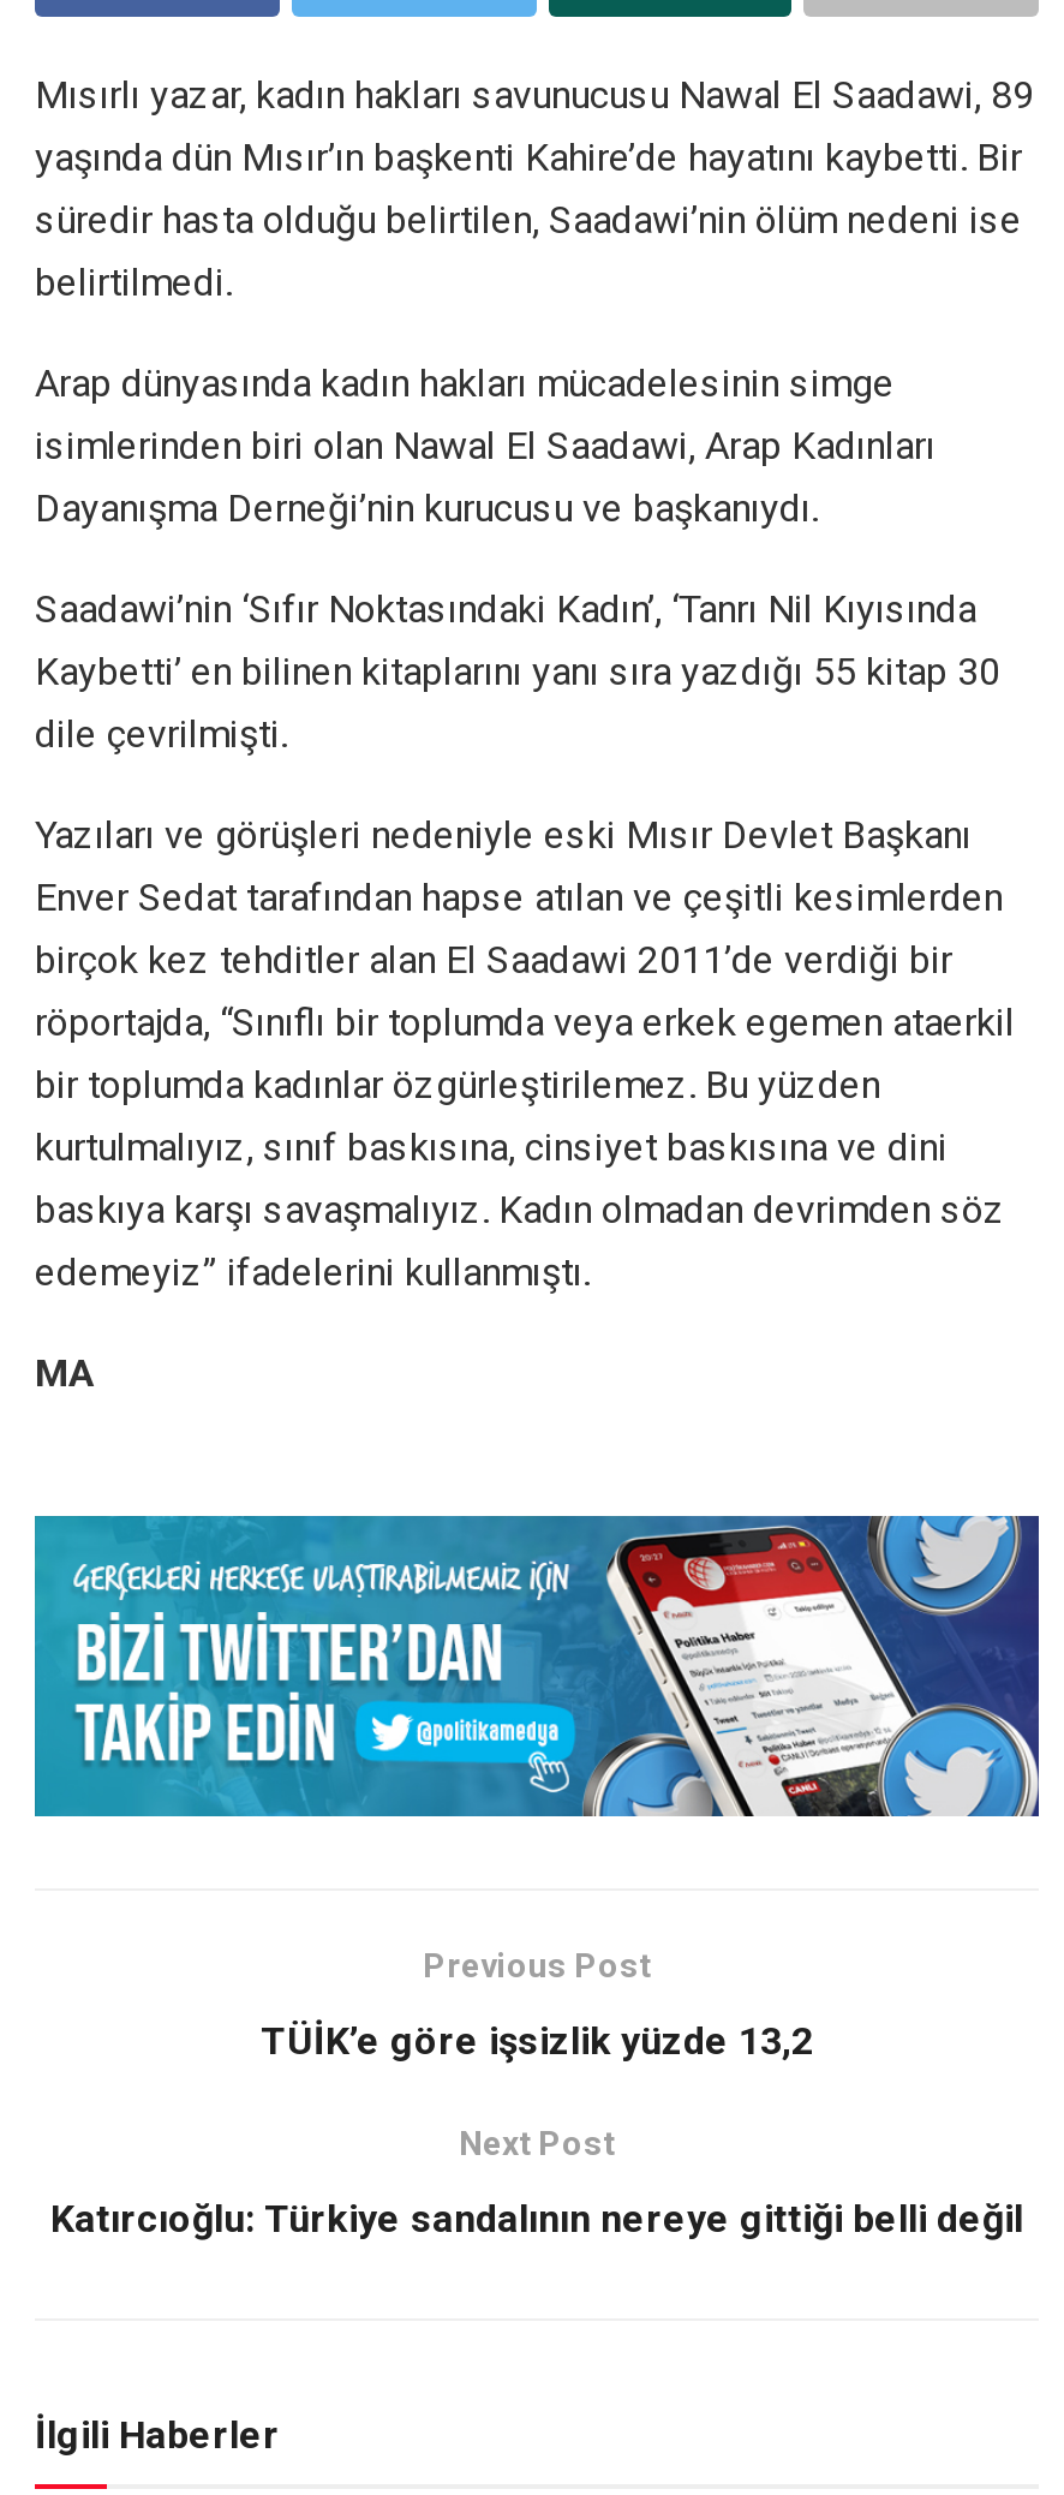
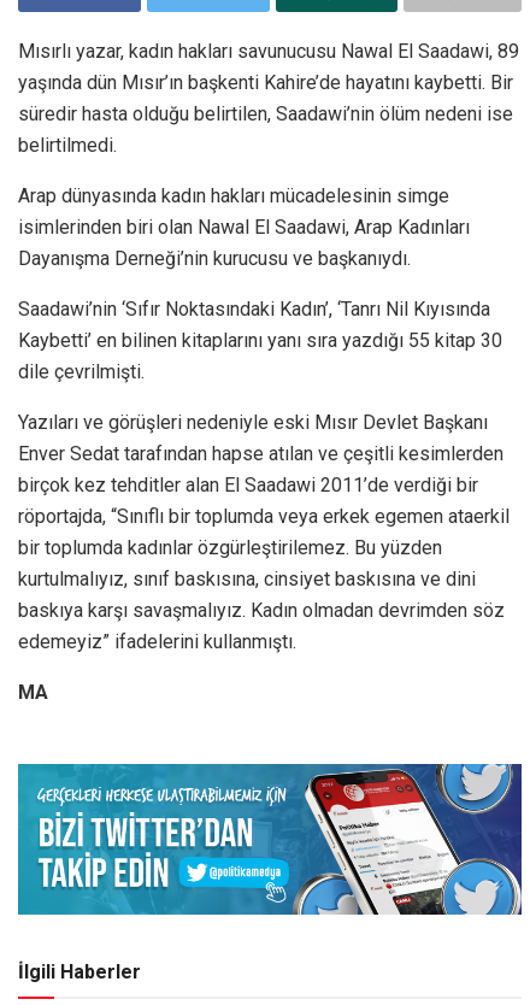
- Previous Post
- TÜİK’e göre işsizlik yüzde 13,2
- Next Post
- Katırcıoğlu: Türkiye sandalının nereye gittiği belli değil
